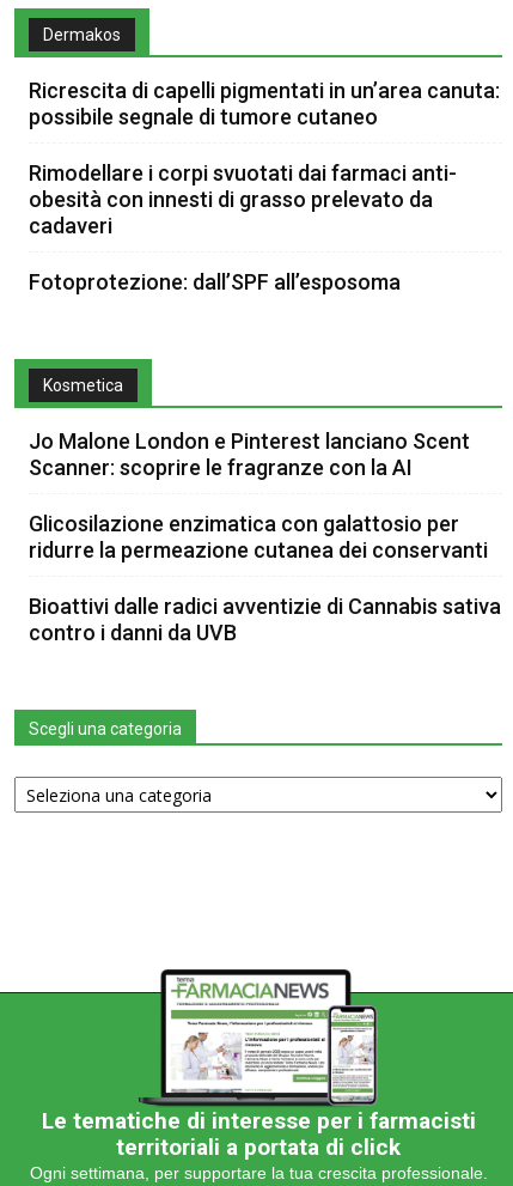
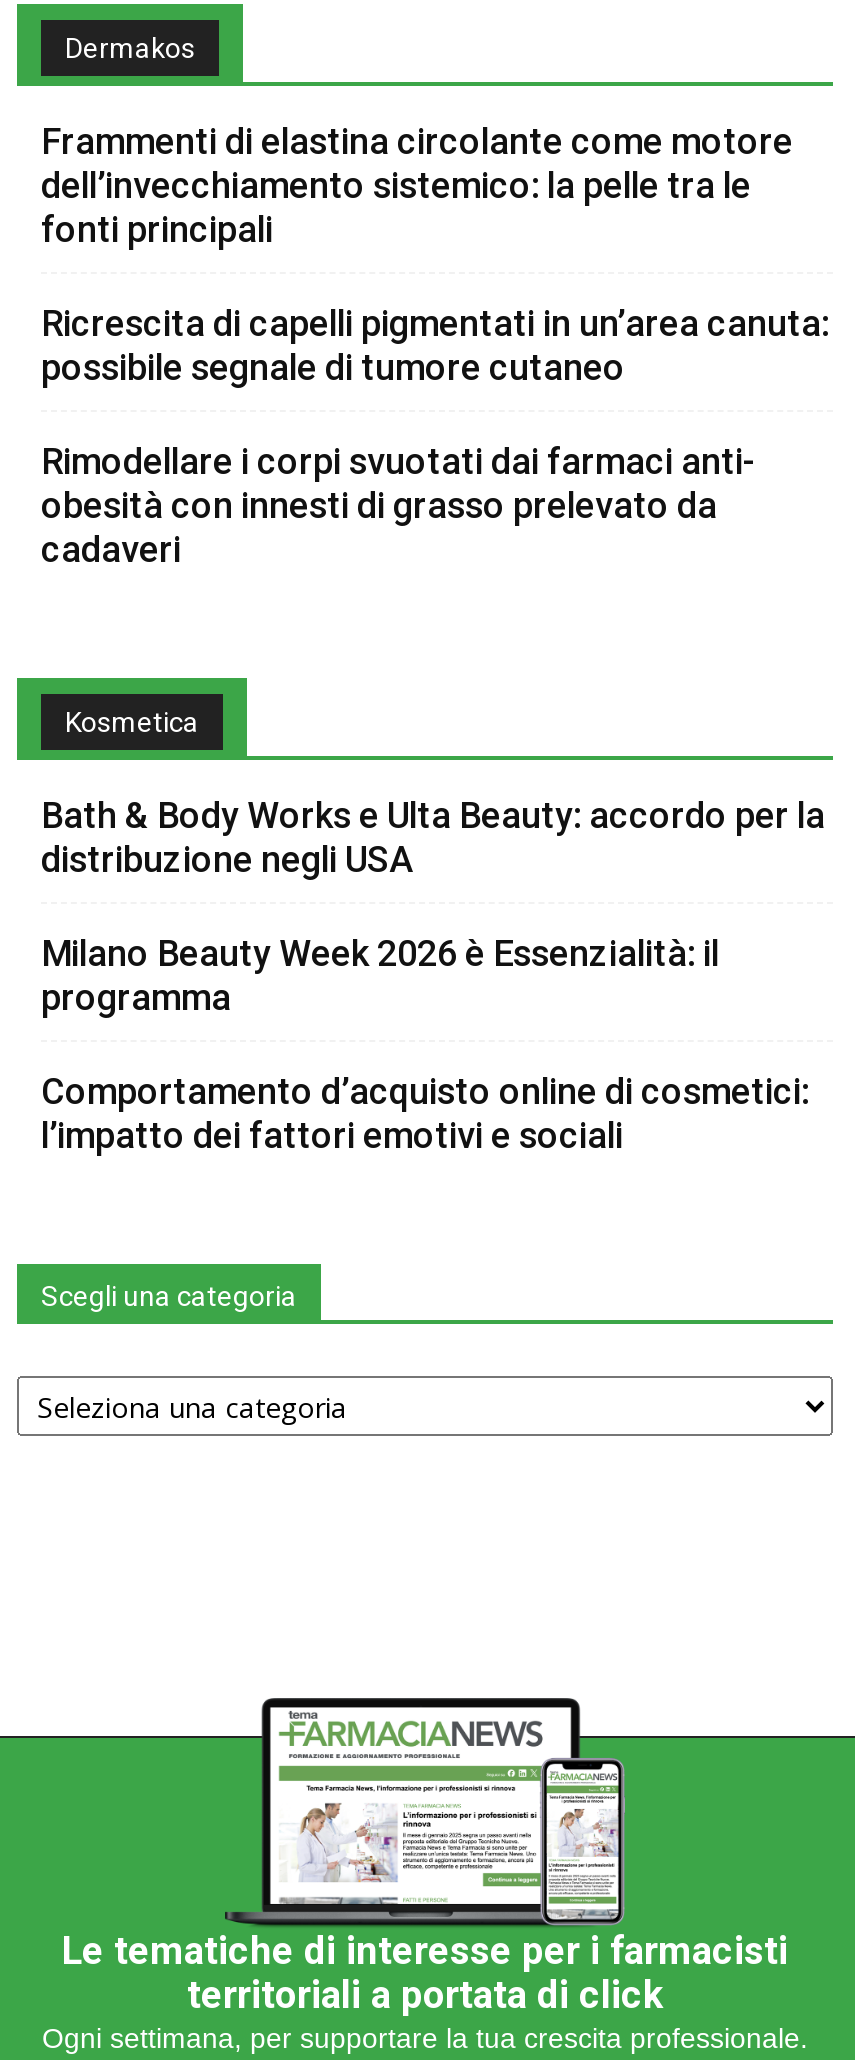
+ Frammenti di elastina circolante come motore
+ dell’invecchiamento sistemico: la pelle tra le
+ fonti principali

moved down: Ricrescita di capelli pigmentati in un’area canuta: | possibile segnale di tumore cutaneo | Rimodellare i corpi svuotati dai farmaci anti- | obesità con innesti di grasso prelevato da | cadaveri

- Fotoprotezione: dall’SPF all’esposoma

- Jo Malone London e Pinterest lanciano Scent
- Scanner: scoprire le fragranze con la AI
+ Bath & Body Works e Ulta Beauty: accordo per la
+ distribuzione negli USA

- Glicosilazione enzimatica con galattosio per
- ridurre la permeazione cutanea dei conservanti
+ Milano Beauty Week 2026 è Essenzialità: il
+ programma

- Bioattivi dalle radici avventizie di Cannabis sativa
- contro i danni da UVB
+ Comportamento d’acquisto online di cosmetici:
+ l’impatto dei fattori emotivi e sociali
